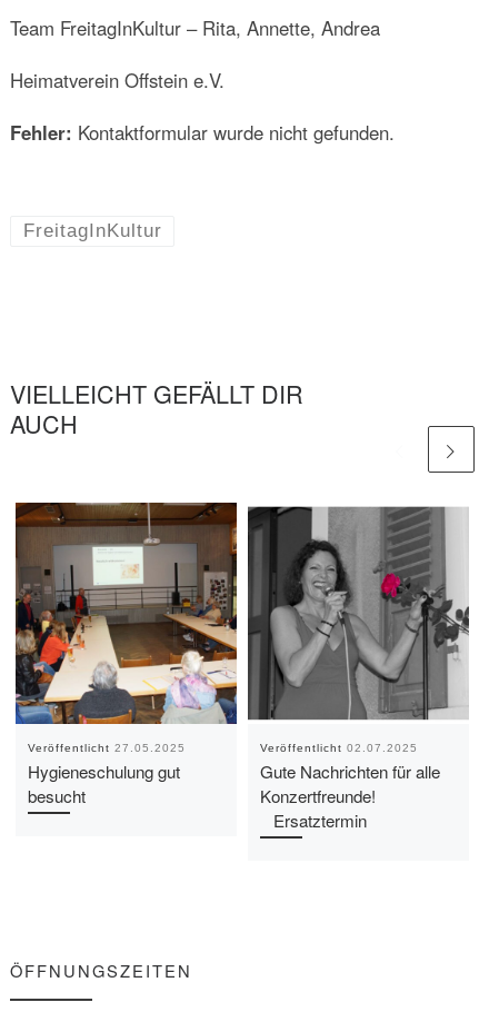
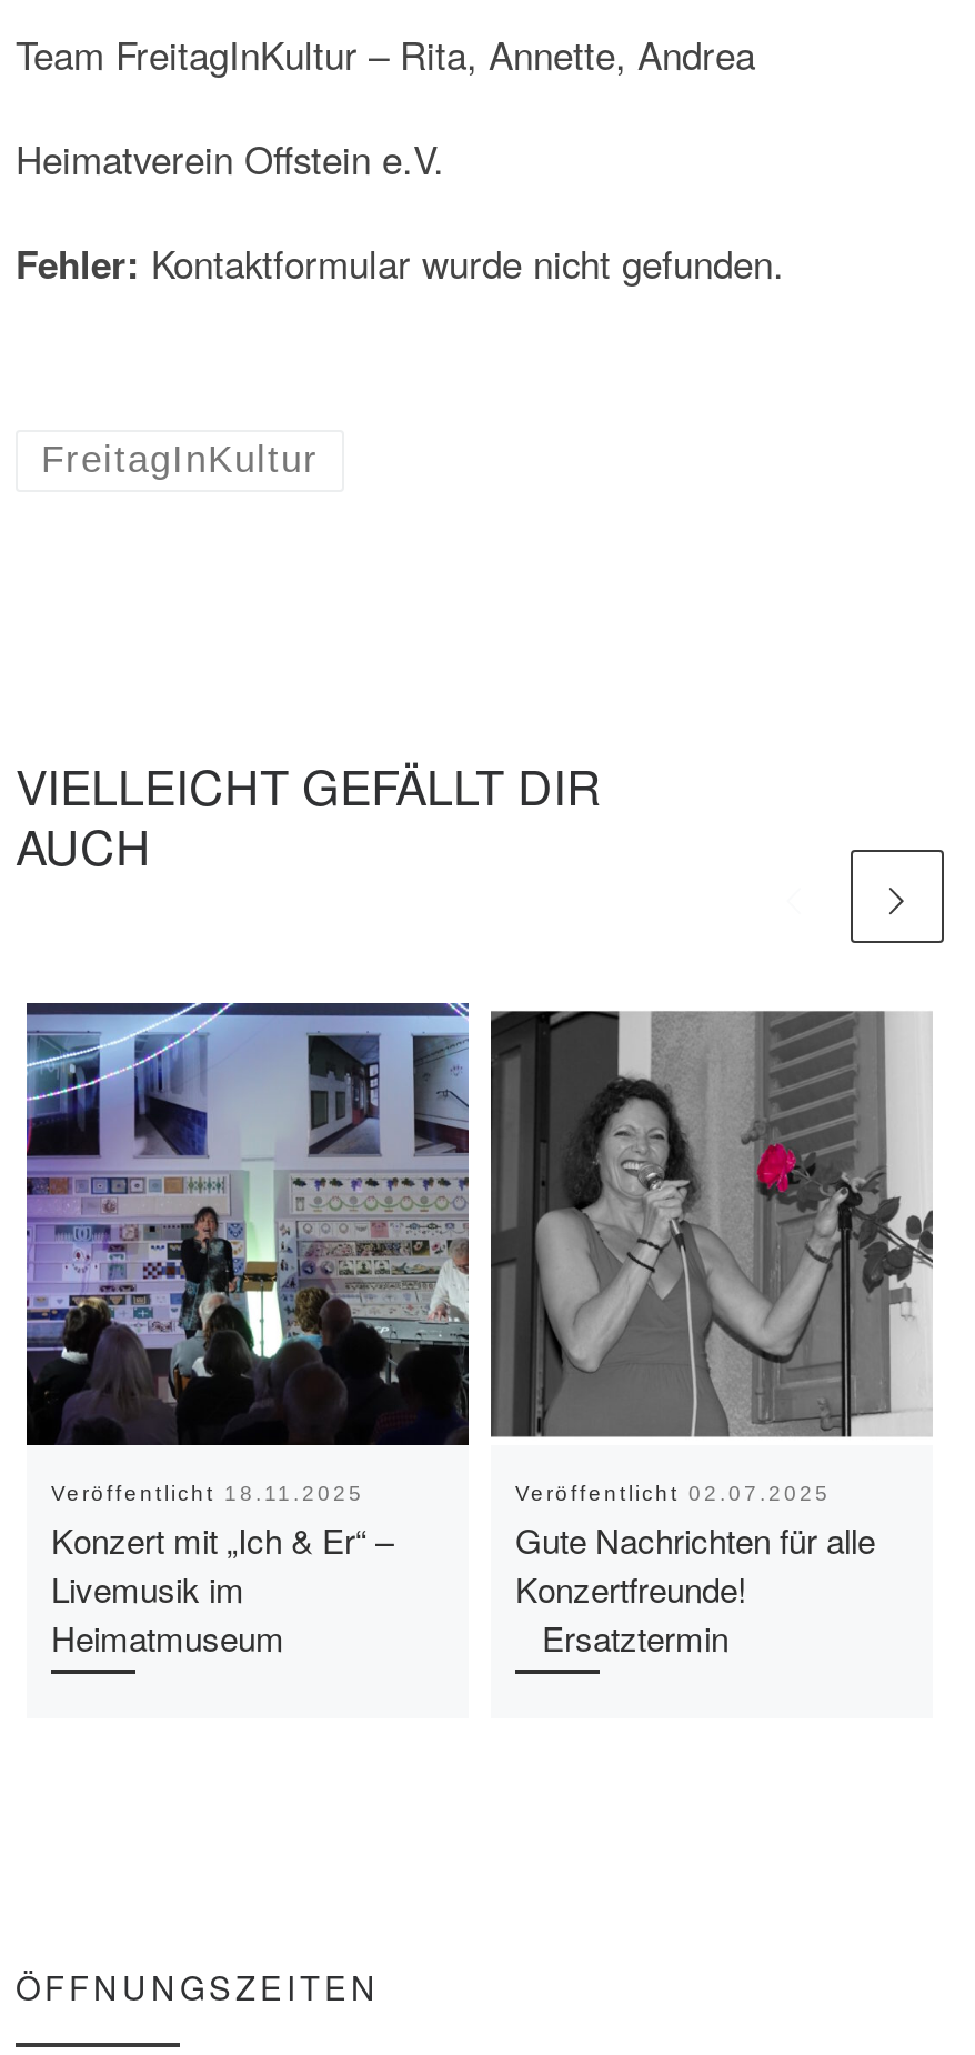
- [image]
- Veröffentlicht 27.05.2025
- Hygieneschulung gut
- besucht
+ [image]
+ Veröffentlicht 18.11.2025
+ Konzert mit „Ich & Er“ –
+ Livemusik im
+ Heimatmuseum
